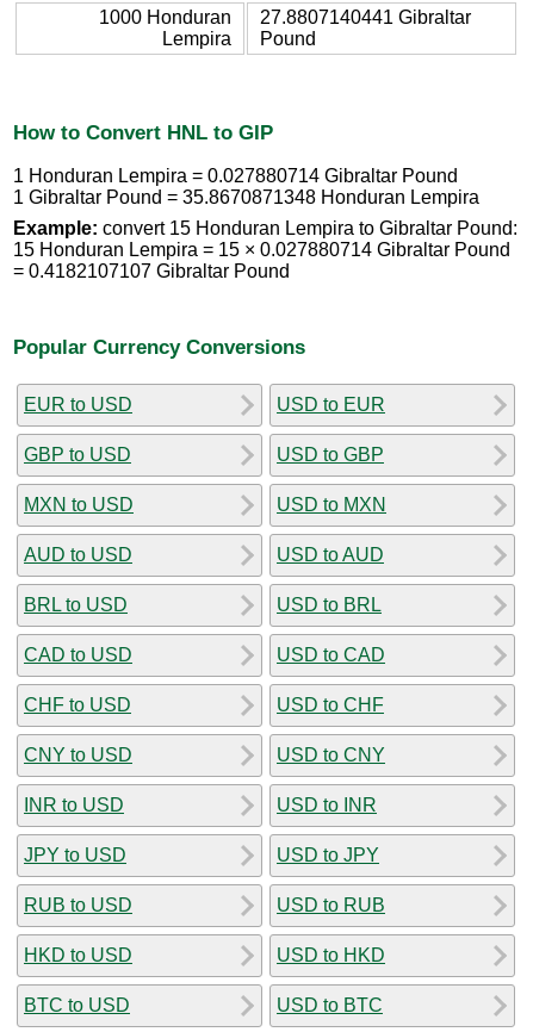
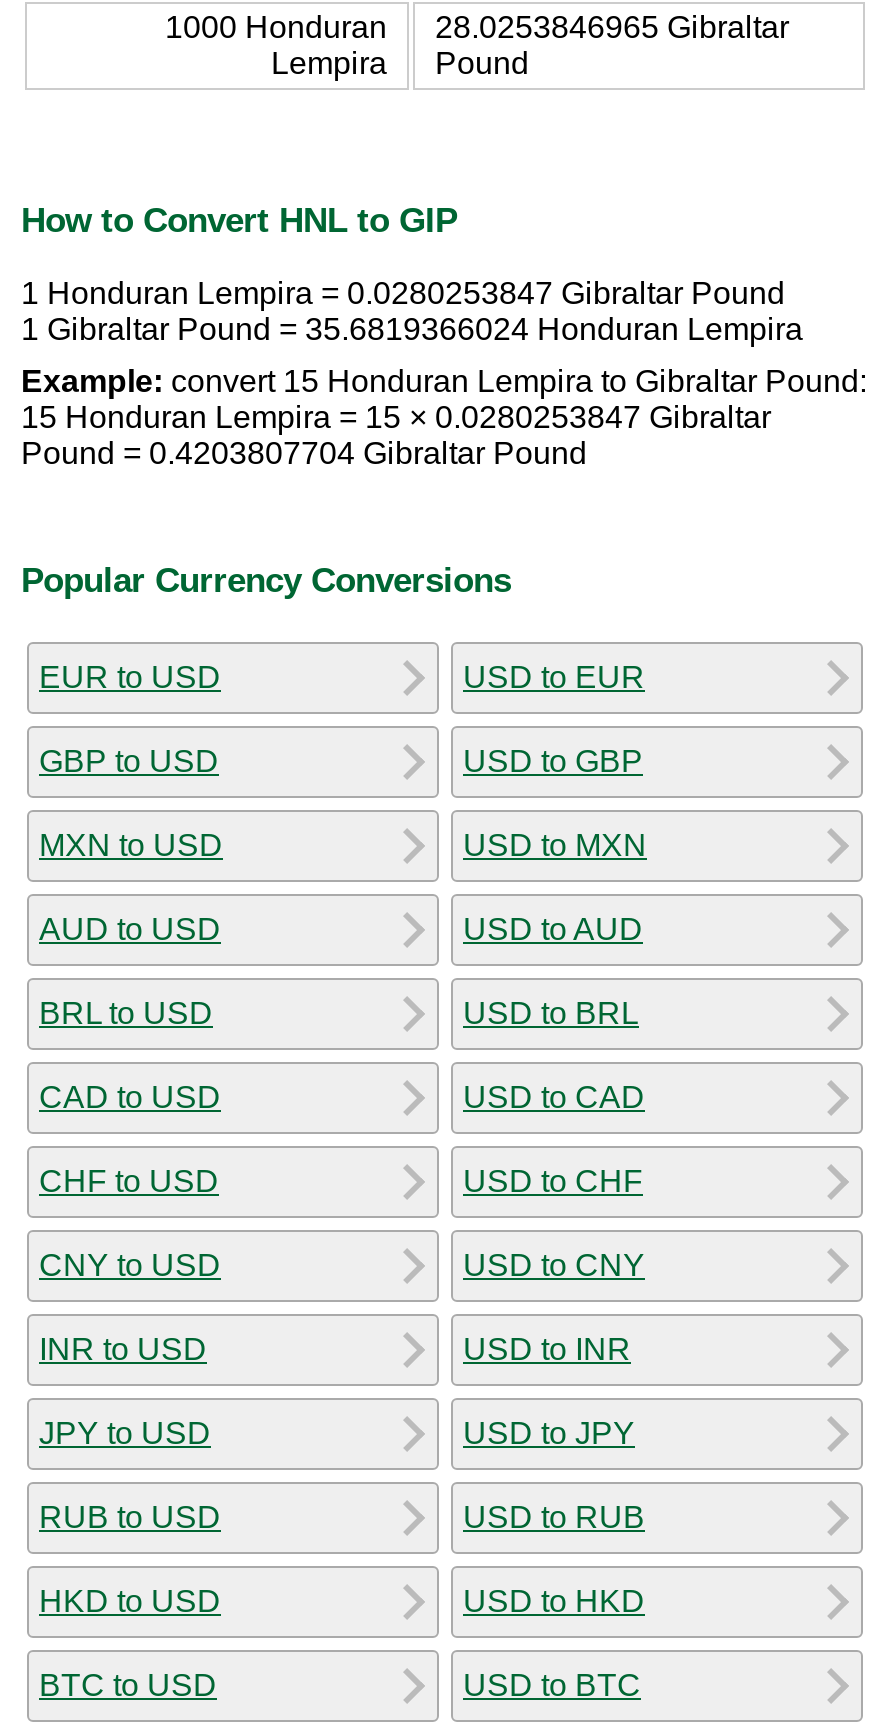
- 1000 Honduran 27.8807140441 Gibraltar
+ 1000 Honduran 28.0253846965 Gibraltar

- 1 Honduran Lempira = 0.027880714 Gibraltar Pound
+ 1 Honduran Lempira = 0.0280253847 Gibraltar Pound

- 1 Gibraltar Pound = 35.8670871348 Honduran Lempira
+ 1 Gibraltar Pound = 35.6819366024 Honduran Lempira

- 15 Honduran Lempira = 15 × 0.027880714 Gibraltar Pound
- = 0.4182107107 Gibraltar Pound
+ 15 Honduran Lempira = 15 × 0.0280253847 Gibraltar
+ Pound = 0.4203807704 Gibraltar Pound
